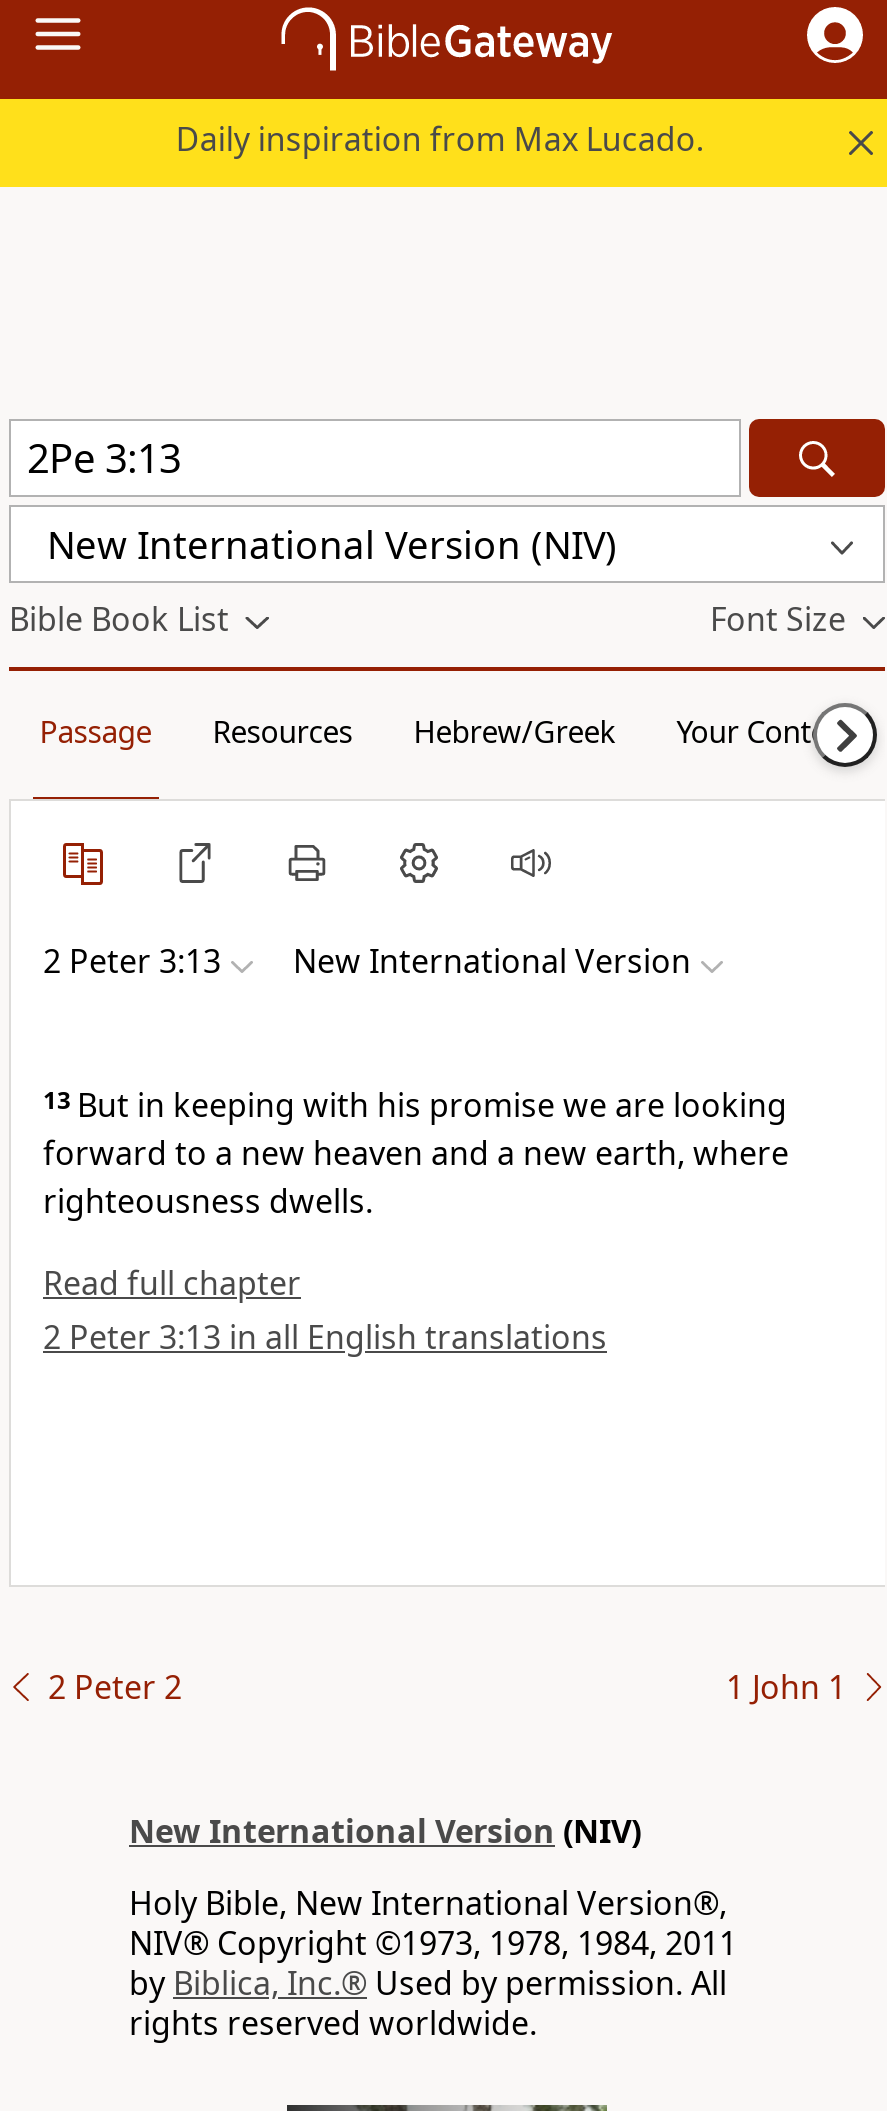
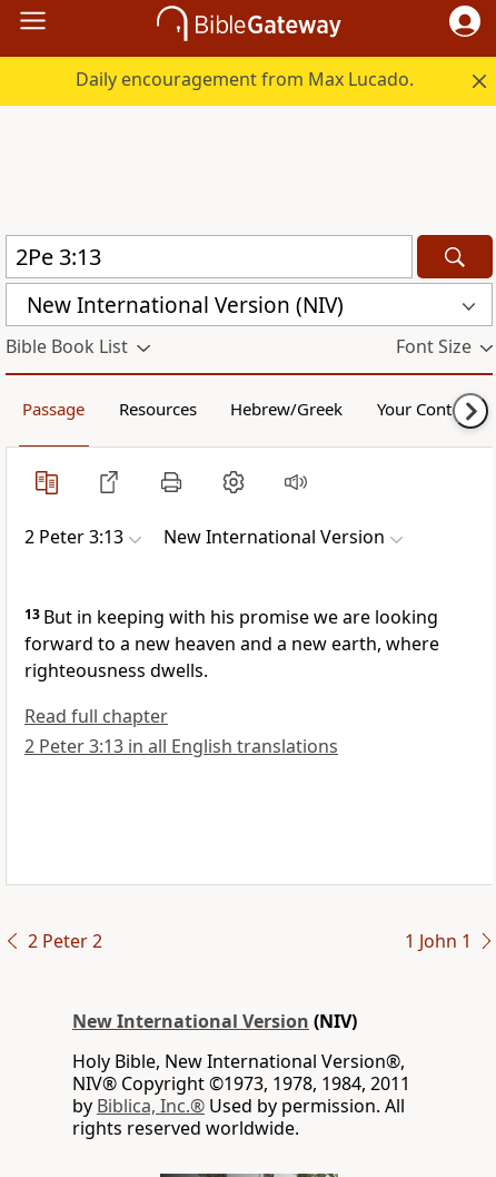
- Daily inspiration from Max Lucado.
+ Daily encouragement from Max Lucado.
